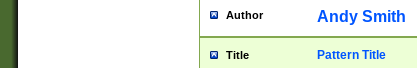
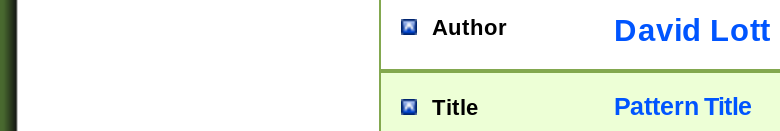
- Andy Smith
+ David Lott
